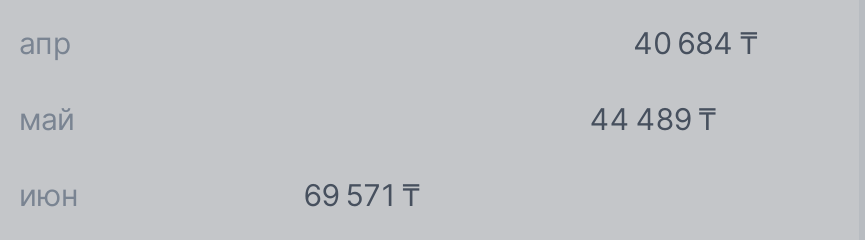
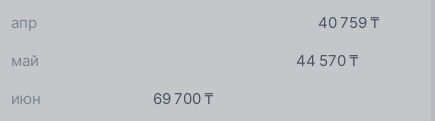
- 40 684 ₸
+ 40 759 ₸

- 44 489 ₸
+ 44 570 ₸

- 69 571 ₸
+ 69 700 ₸
